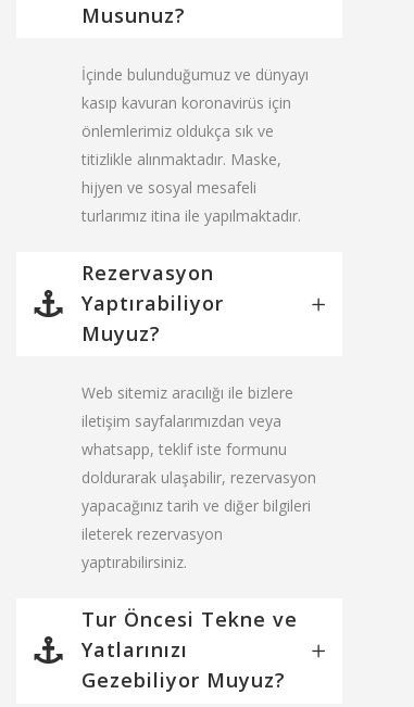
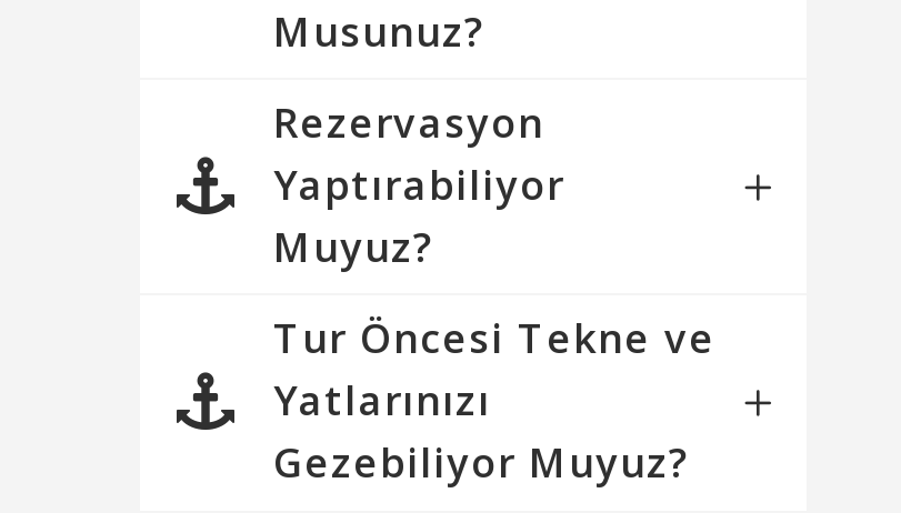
- İçinde bulunduğumuz ve dünyayı
- kasıp kavuran koronavirüs için
- önlemlerimiz oldukça sık ve
- titizlikle alınmaktadır. Maske,
- hijyen ve sosyal mesafeli
- turlarımız itina ile yapılmaktadır.

- Web sitemiz aracılığı ile bizlere
- iletişim sayfalarımızdan veya
- whatsapp, teklif iste formunu
- doldurarak ulaşabilir, rezervasyon
- yapacağınız tarih ve diğer bilgileri
- ileterek rezervasyon
- yaptırabilirsiniz.
